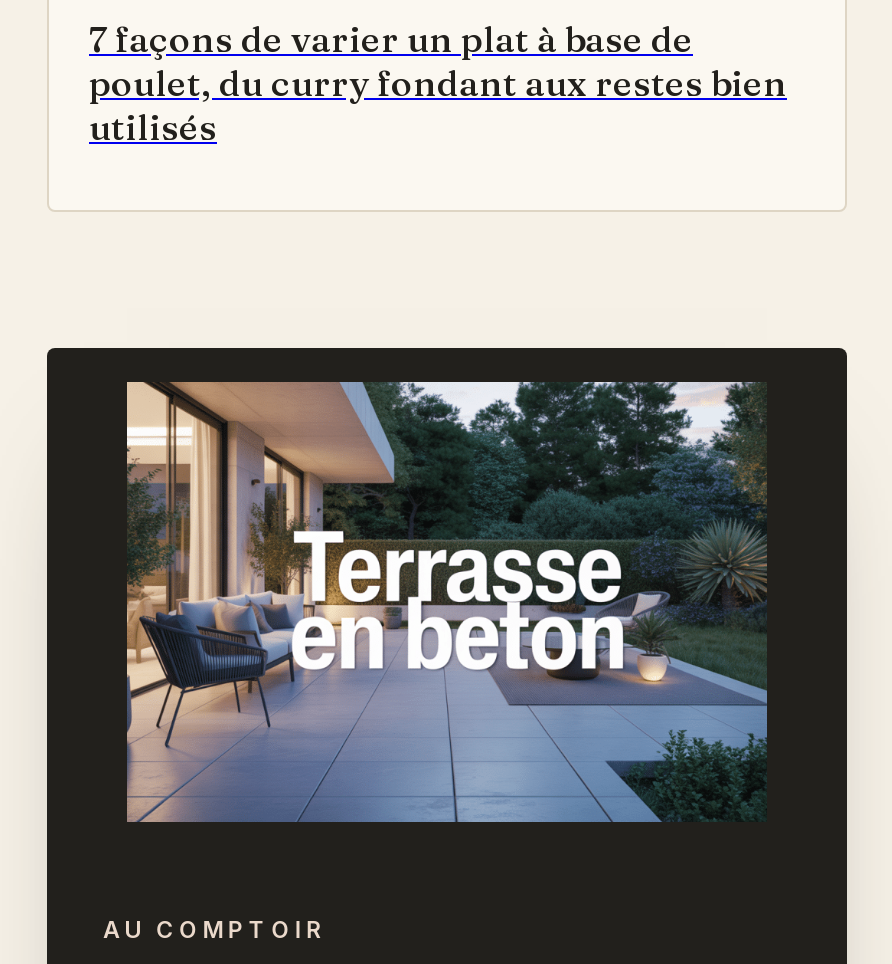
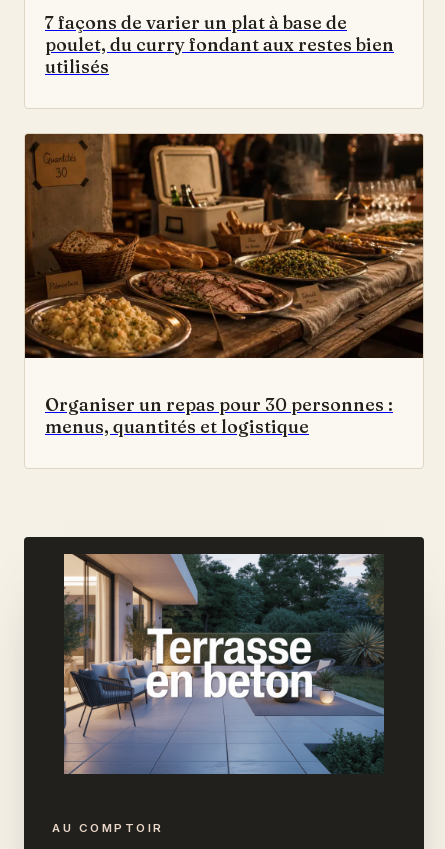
+ [image]
+ Organiser un repas pour 30 personnes :
+ menus, quantités et logistique
